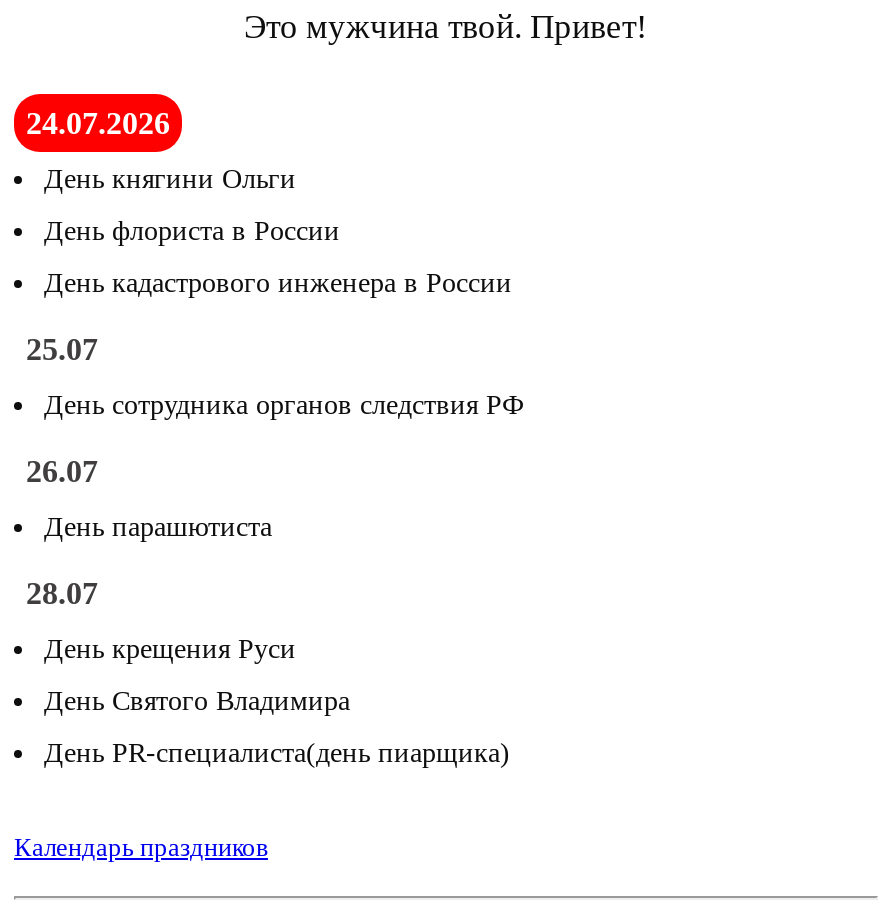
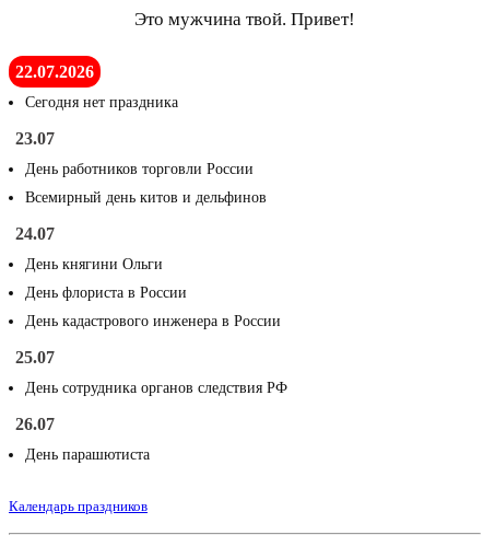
- 24.07.2026
+ 22.07.2026
+ Сегодня нет праздника
+ 23.07
+ День работников торговли России
+ Всемирный день китов и дельфинов
+ 24.07

moved down: День княгини Ольги | День флориста в России | День кадастрового инженера в России | 25.07 | День сотрудника органов следствия РФ | 26.07 | День парашютиста

- 28.07
- День крещения Руси
- День Святого Владимира
- День PR-специалиста(день пиарщика)
